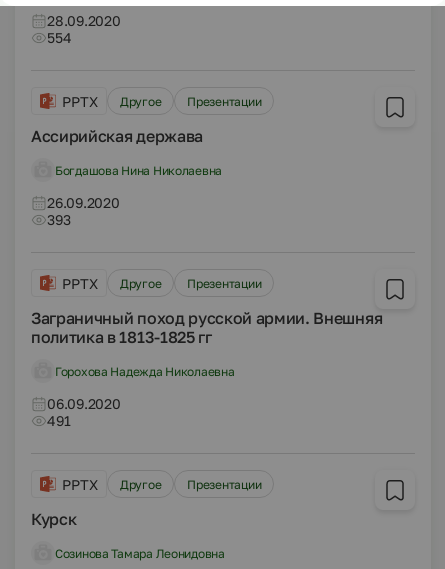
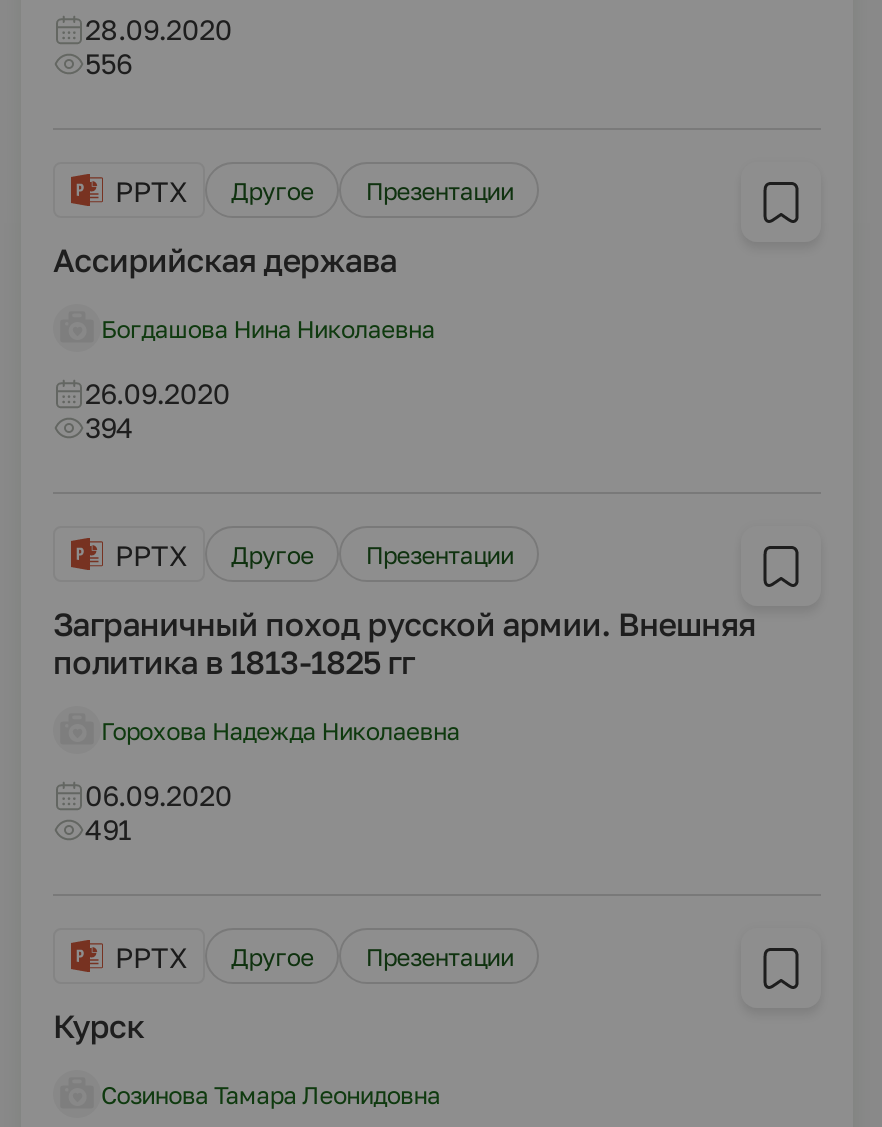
- 554
+ 556

- 393
+ 394
